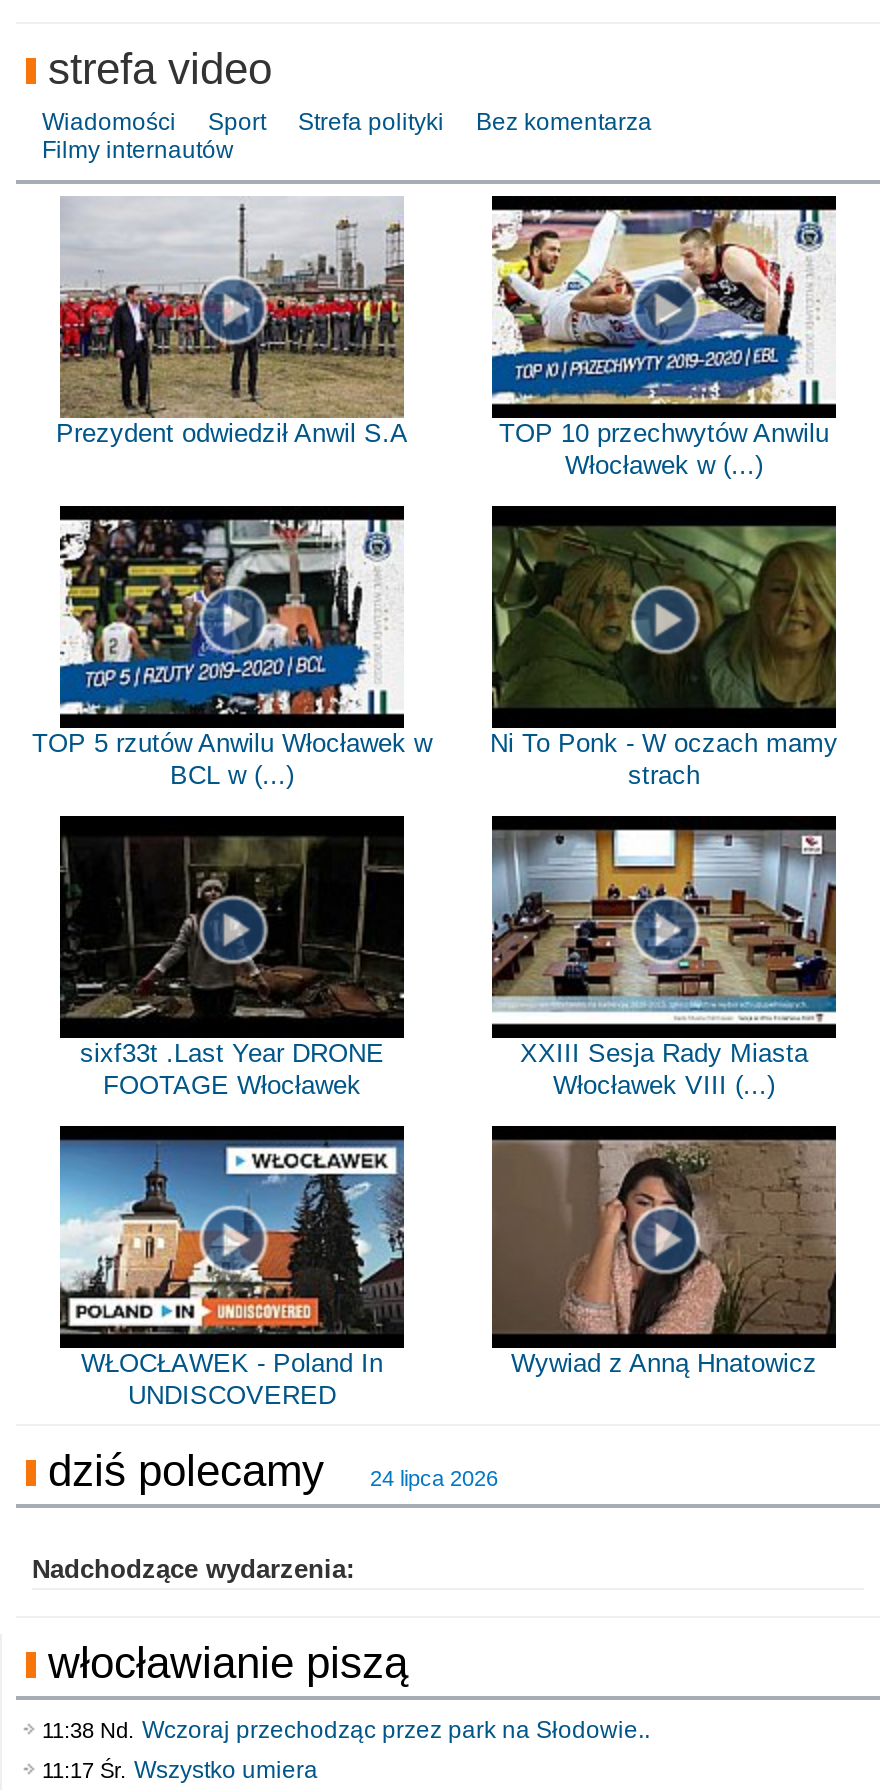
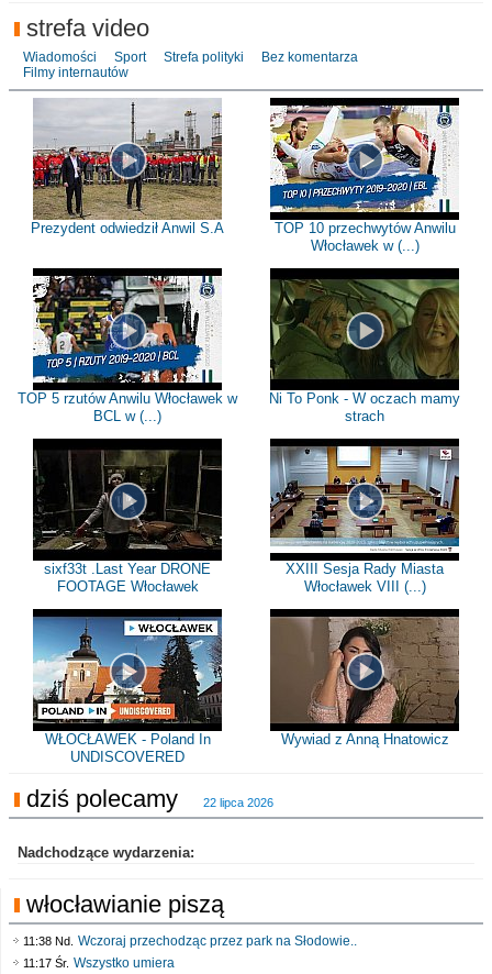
- dziś polecamy 24 lipca 2026
+ dziś polecamy 22 lipca 2026
